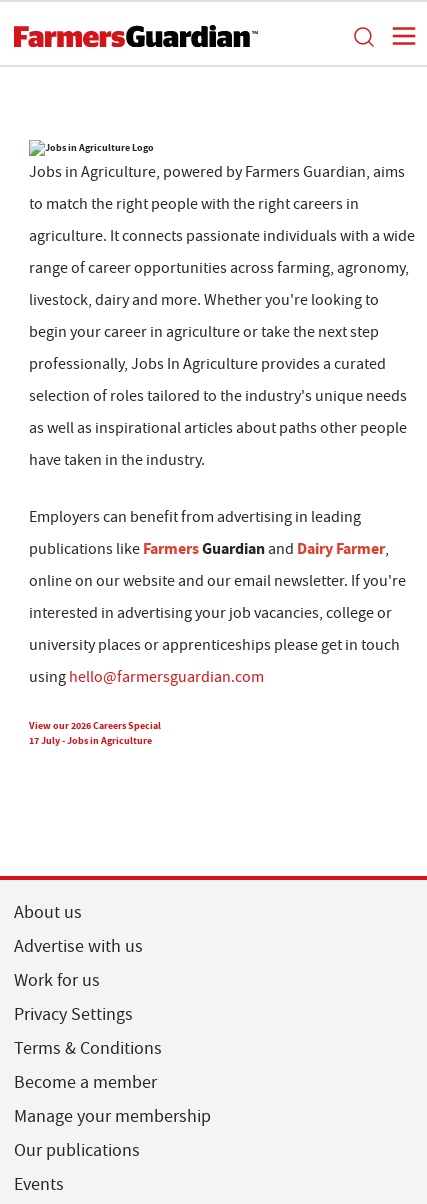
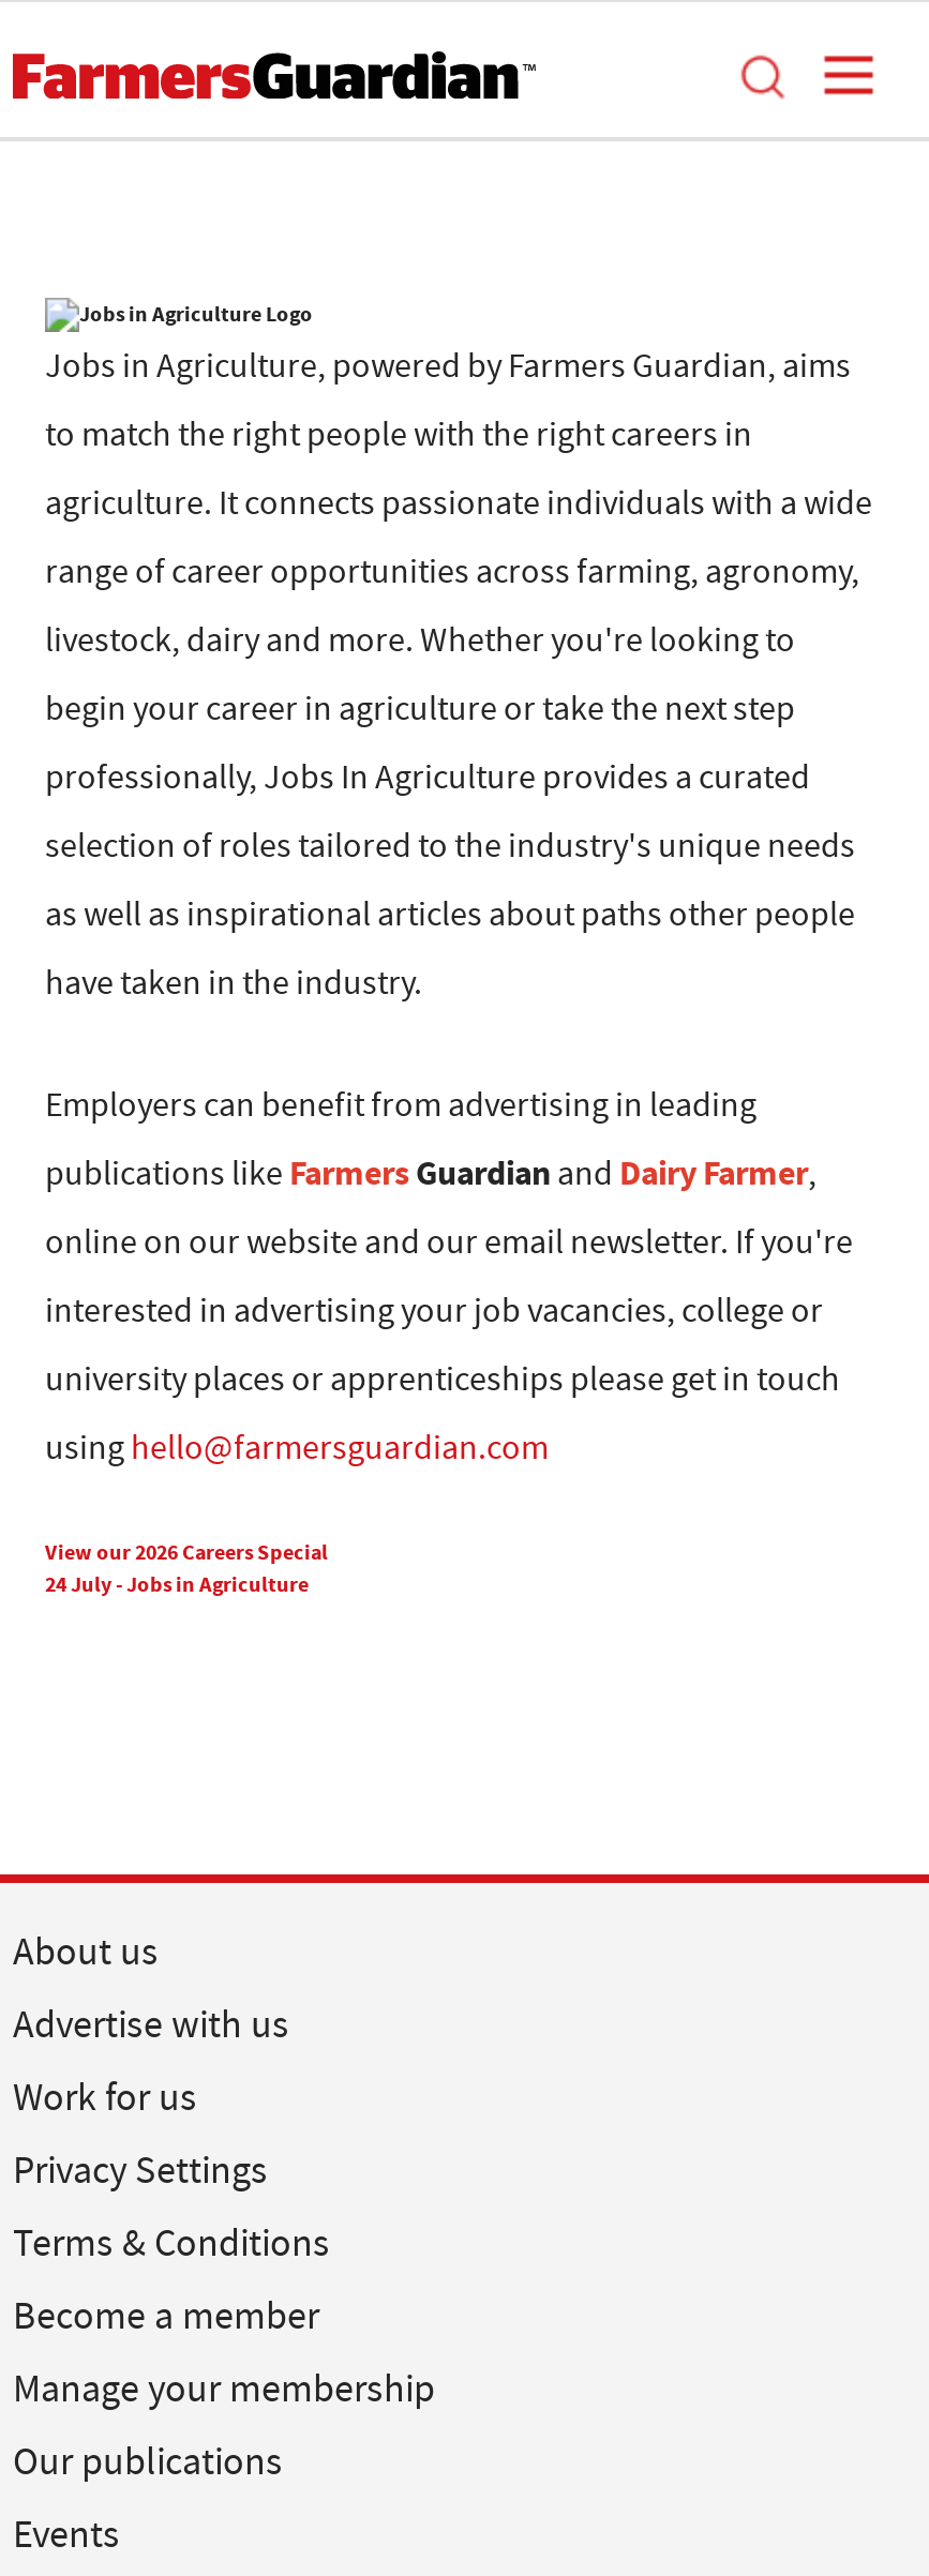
- 17 July - Jobs in Agriculture
+ 24 July - Jobs in Agriculture
